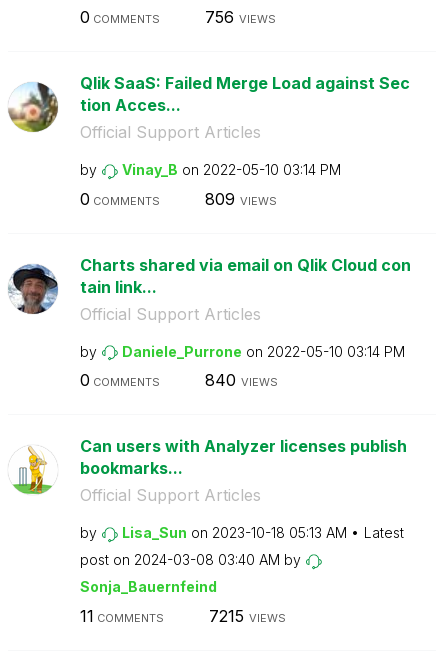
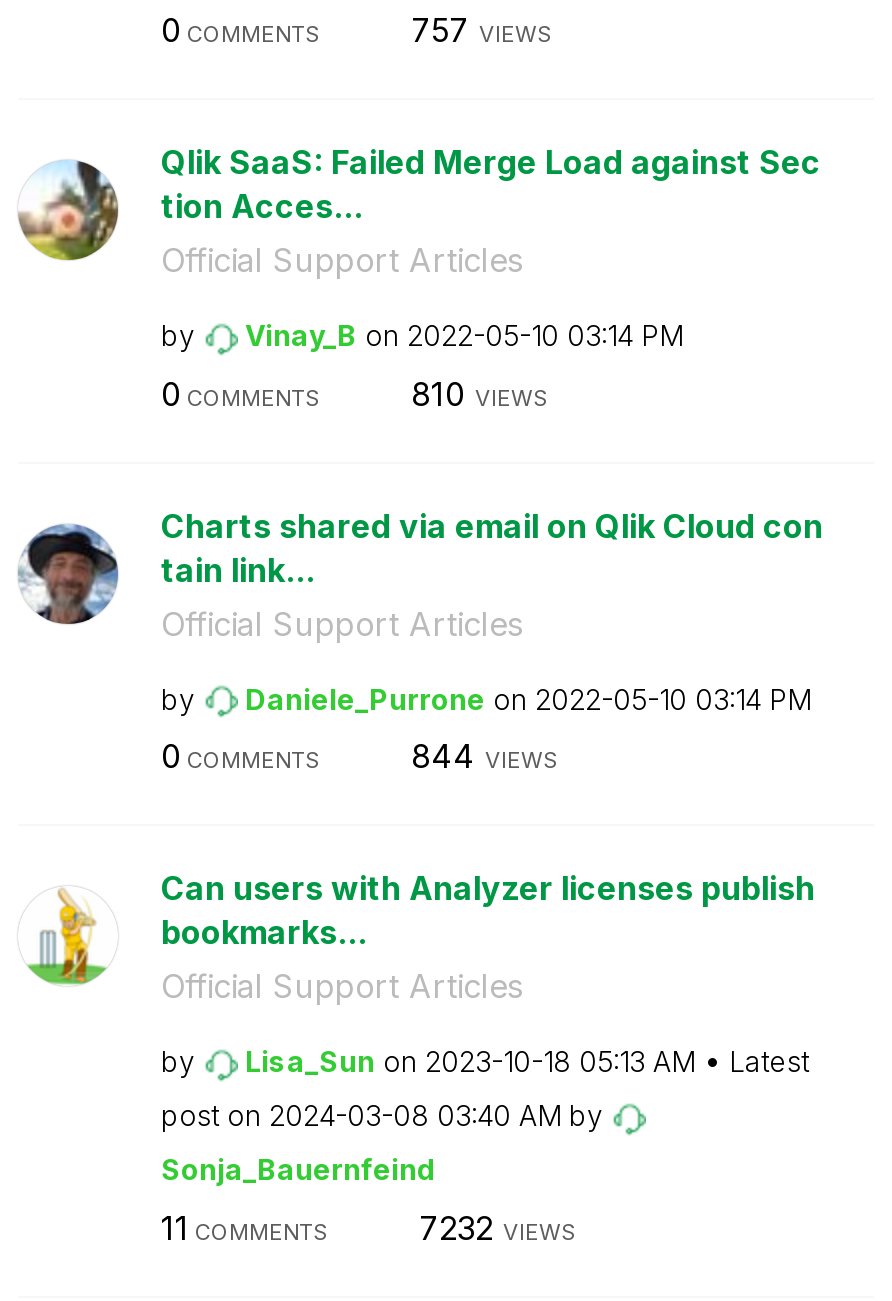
- 756 VIEWS
+ 757 VIEWS

- 809 VIEWS
+ 810 VIEWS

- 840 VIEWS
+ 844 VIEWS

- 7215 VIEWS
+ 7232 VIEWS
